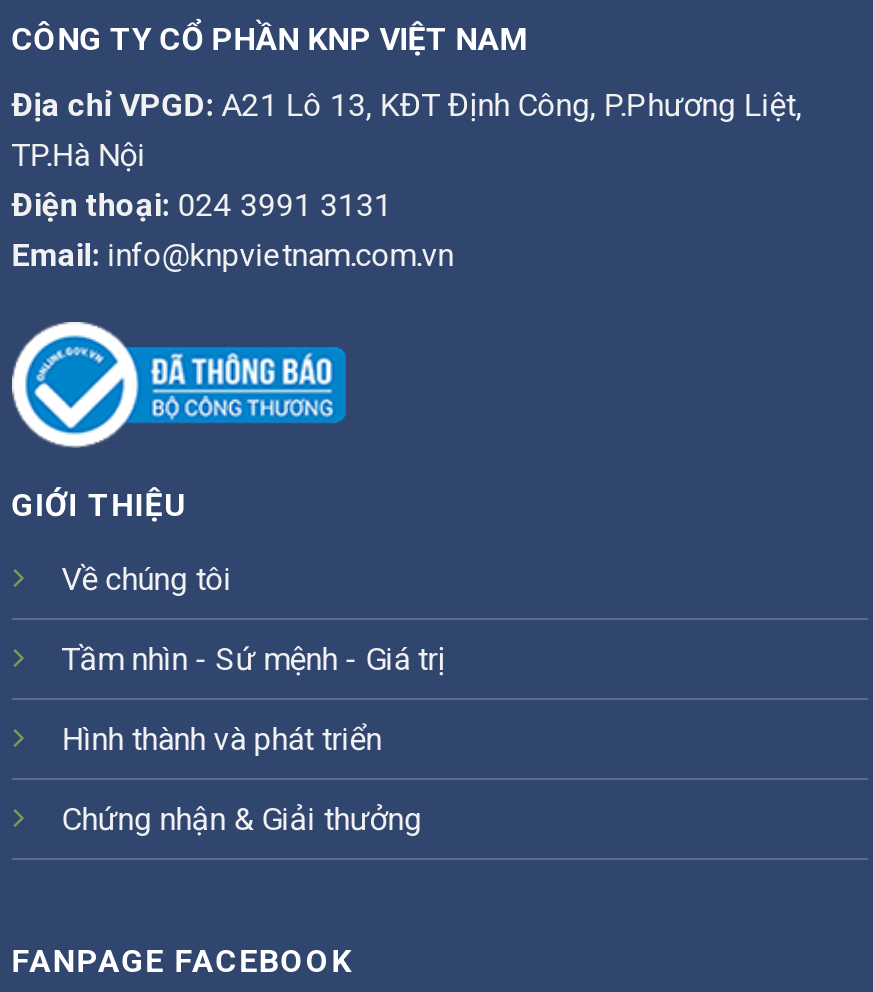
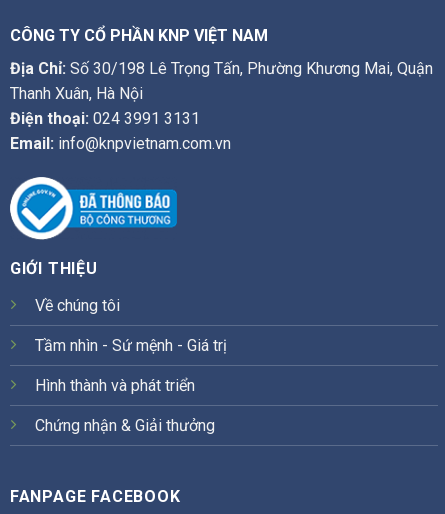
- Địa chỉ VPGD: A21 Lô 13, KĐT Định Công, P.Phương Liệt,
- TP.Hà Nội
+ Địa Chỉ: Số 30/198 Lê Trọng Tấn, Phường Khương Mai, Quận
+ Thanh Xuân, Hà Nội
